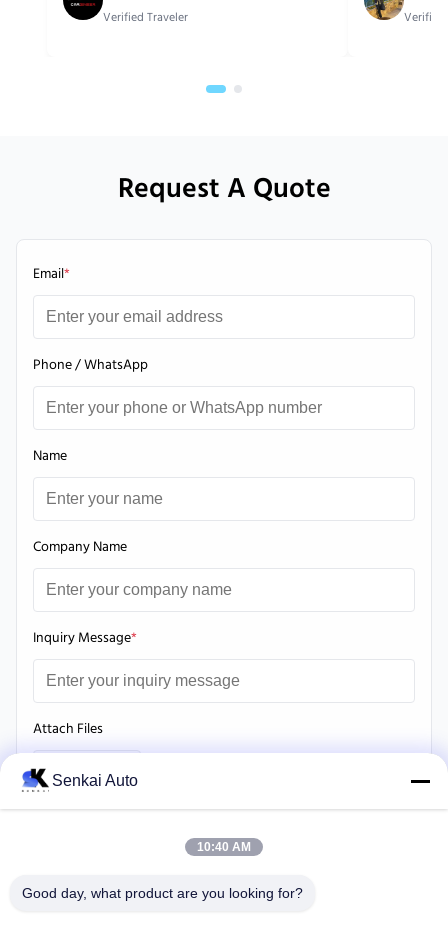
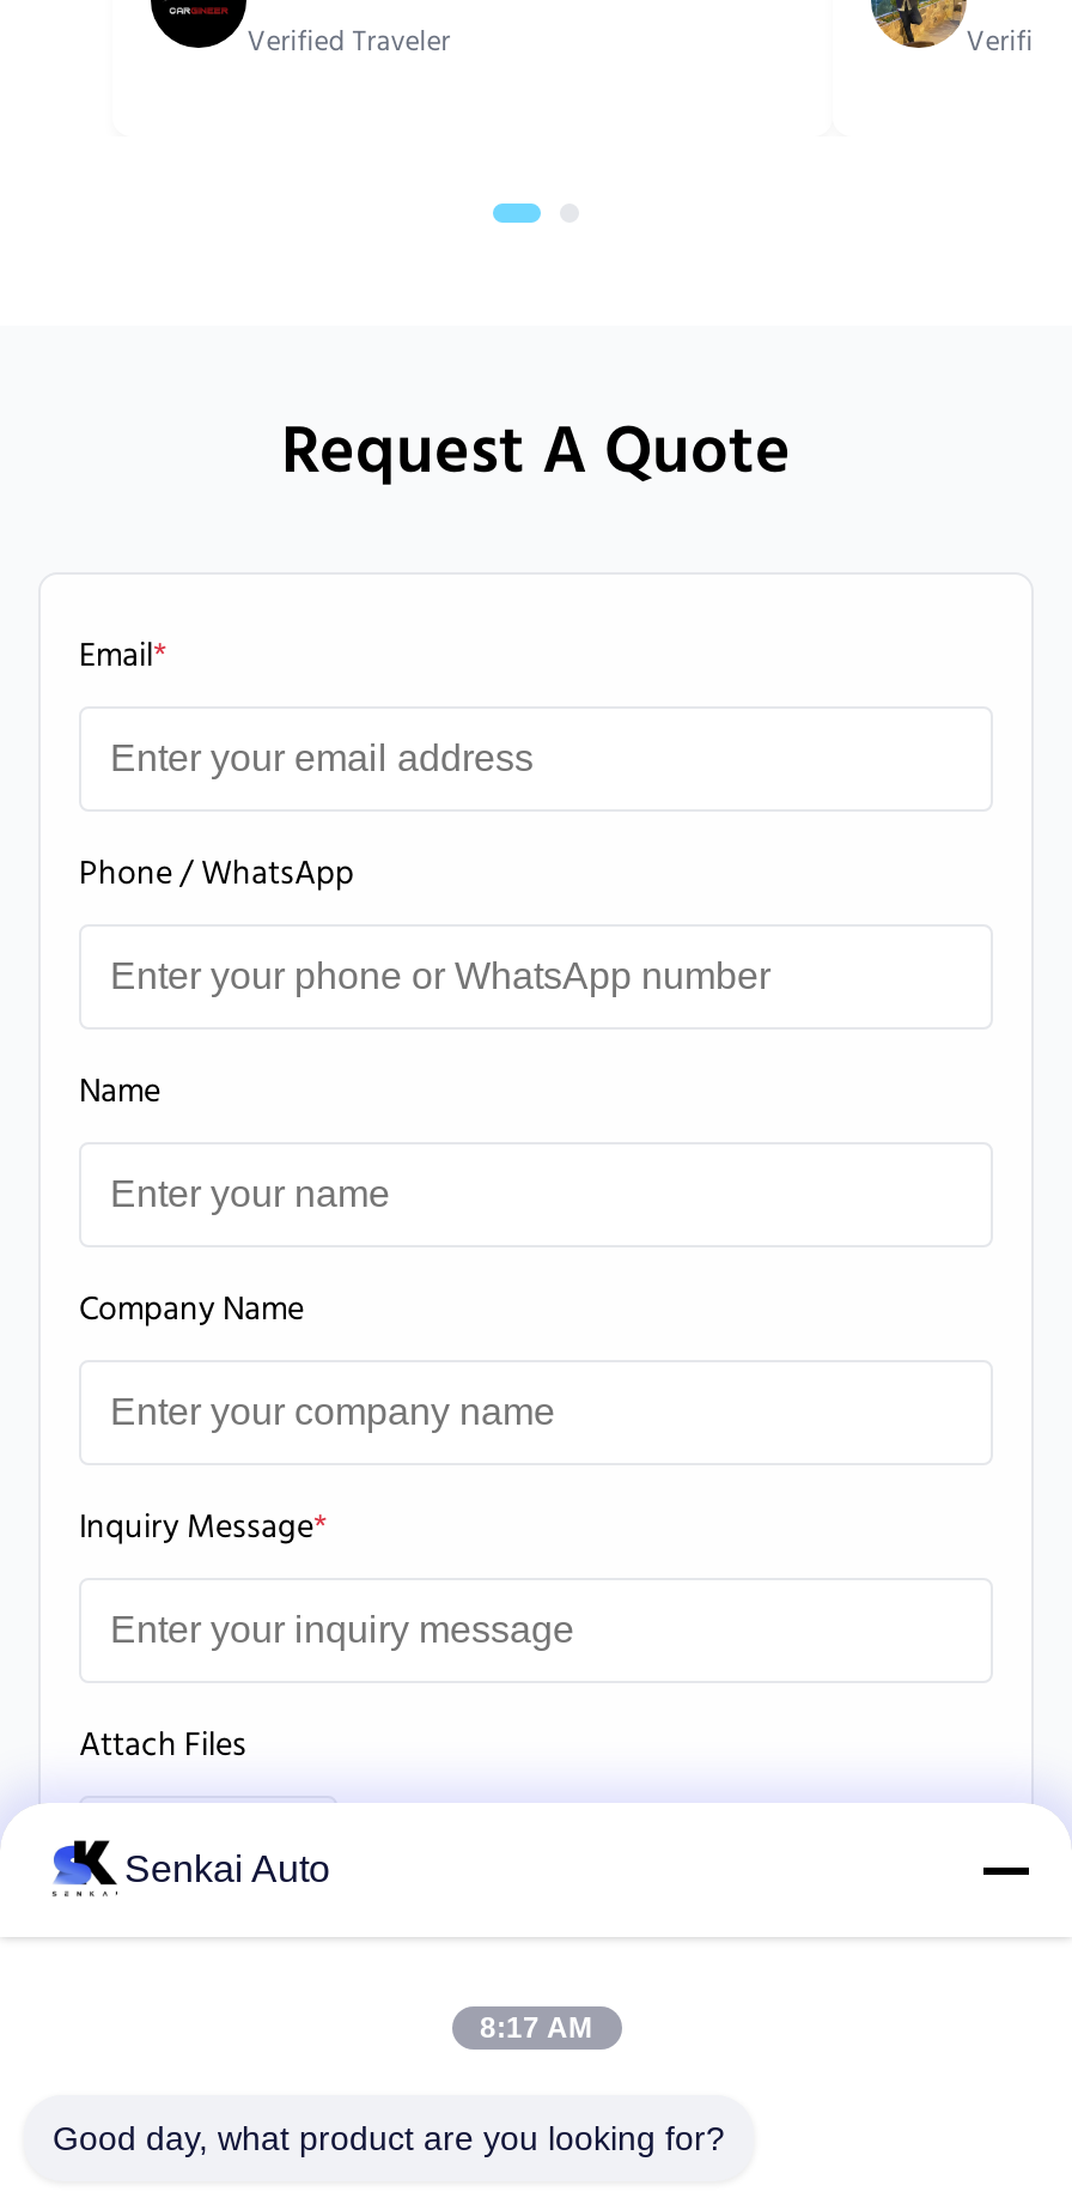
- 10:40 AM
+ 8:17 AM
